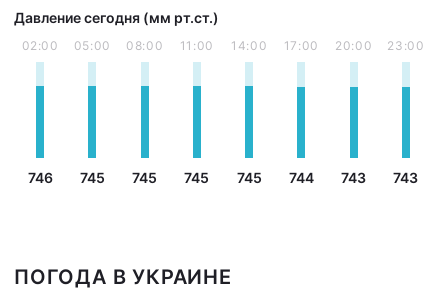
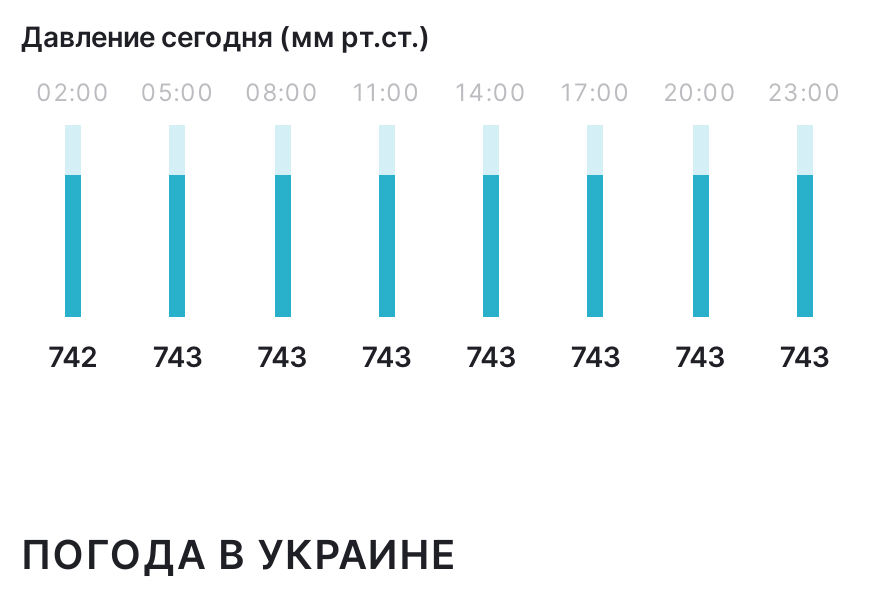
- 746
+ 742

- 745
+ 743

- 745
+ 743

- 745
+ 743

- 745
+ 743

- 744
+ 743
